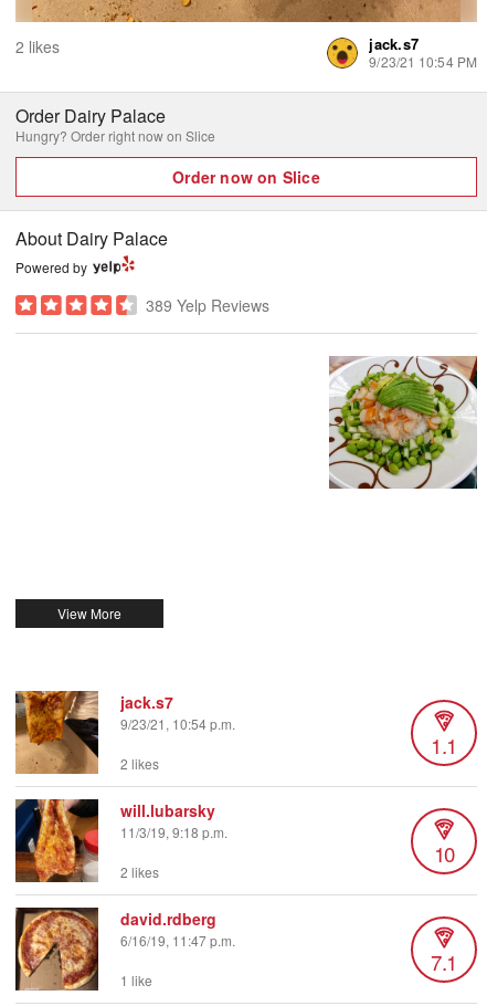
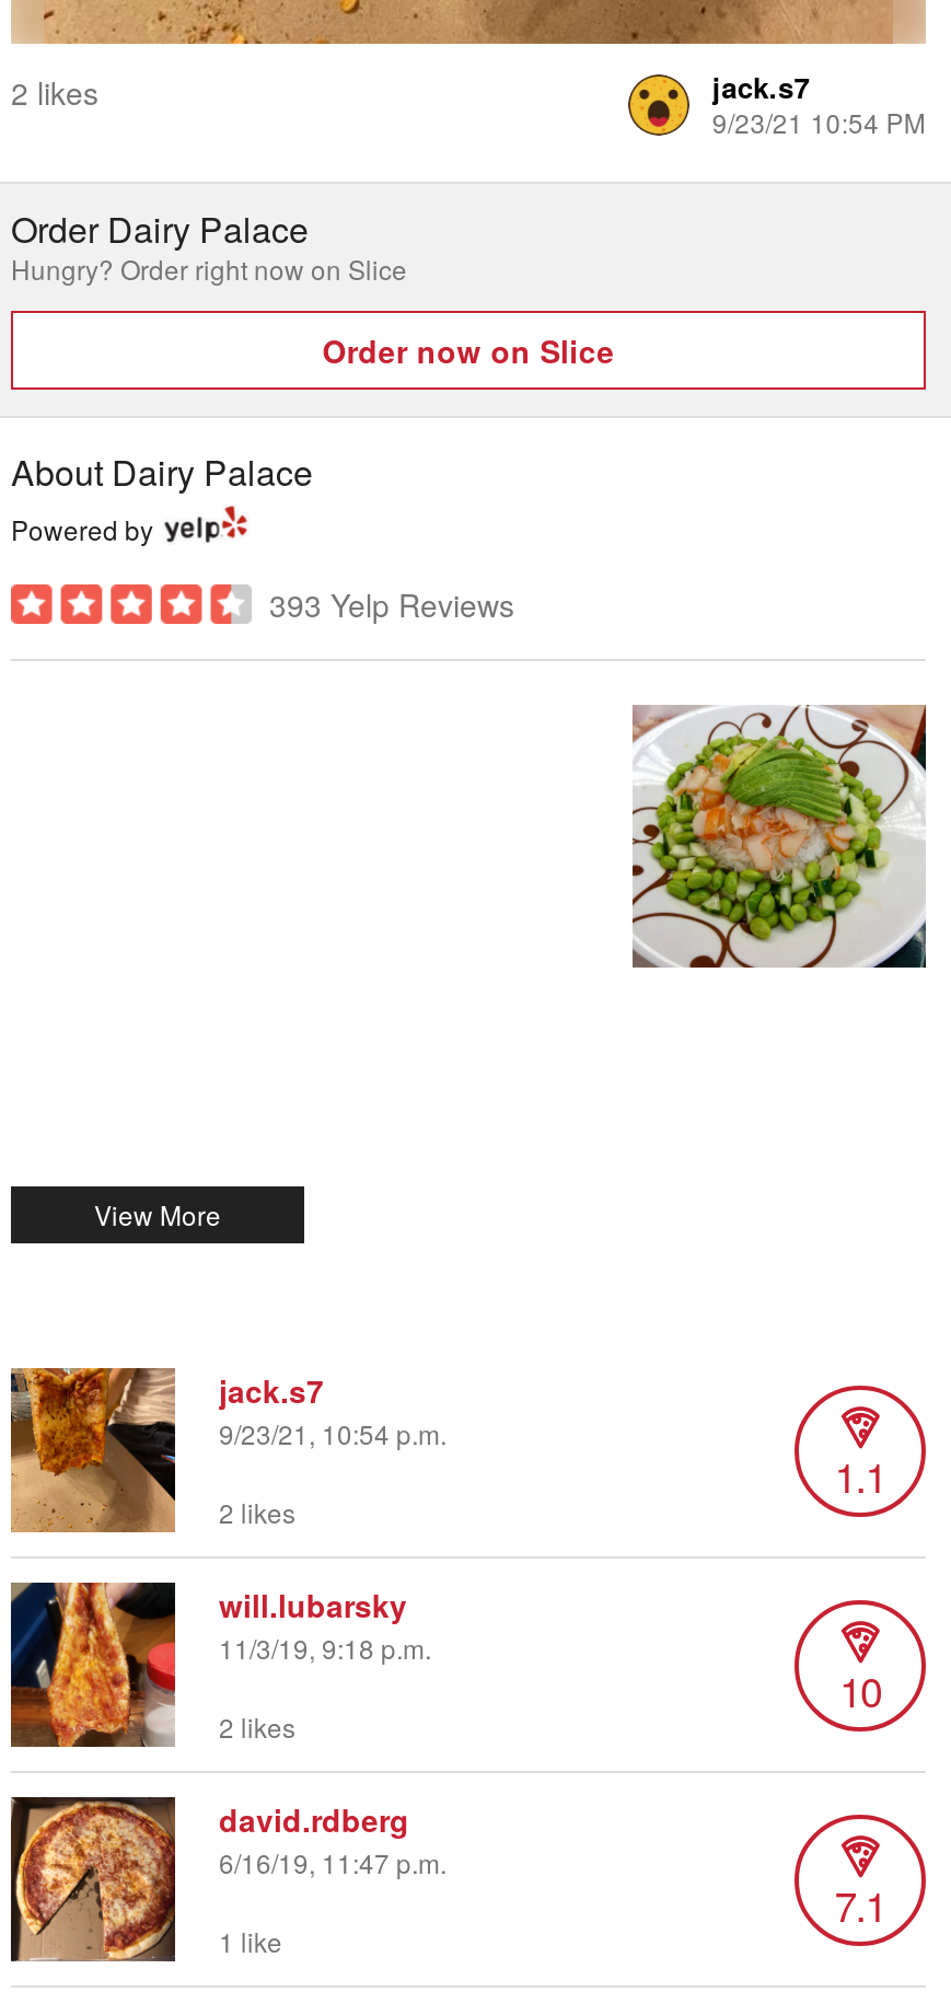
- 389 Yelp Reviews
+ 393 Yelp Reviews
